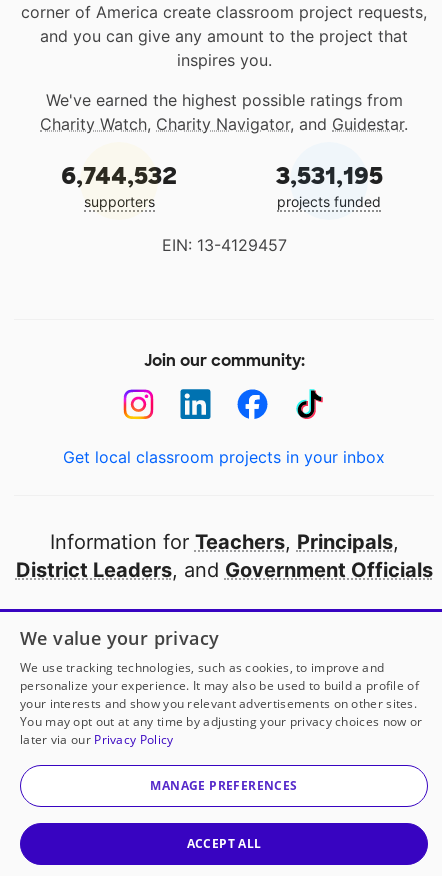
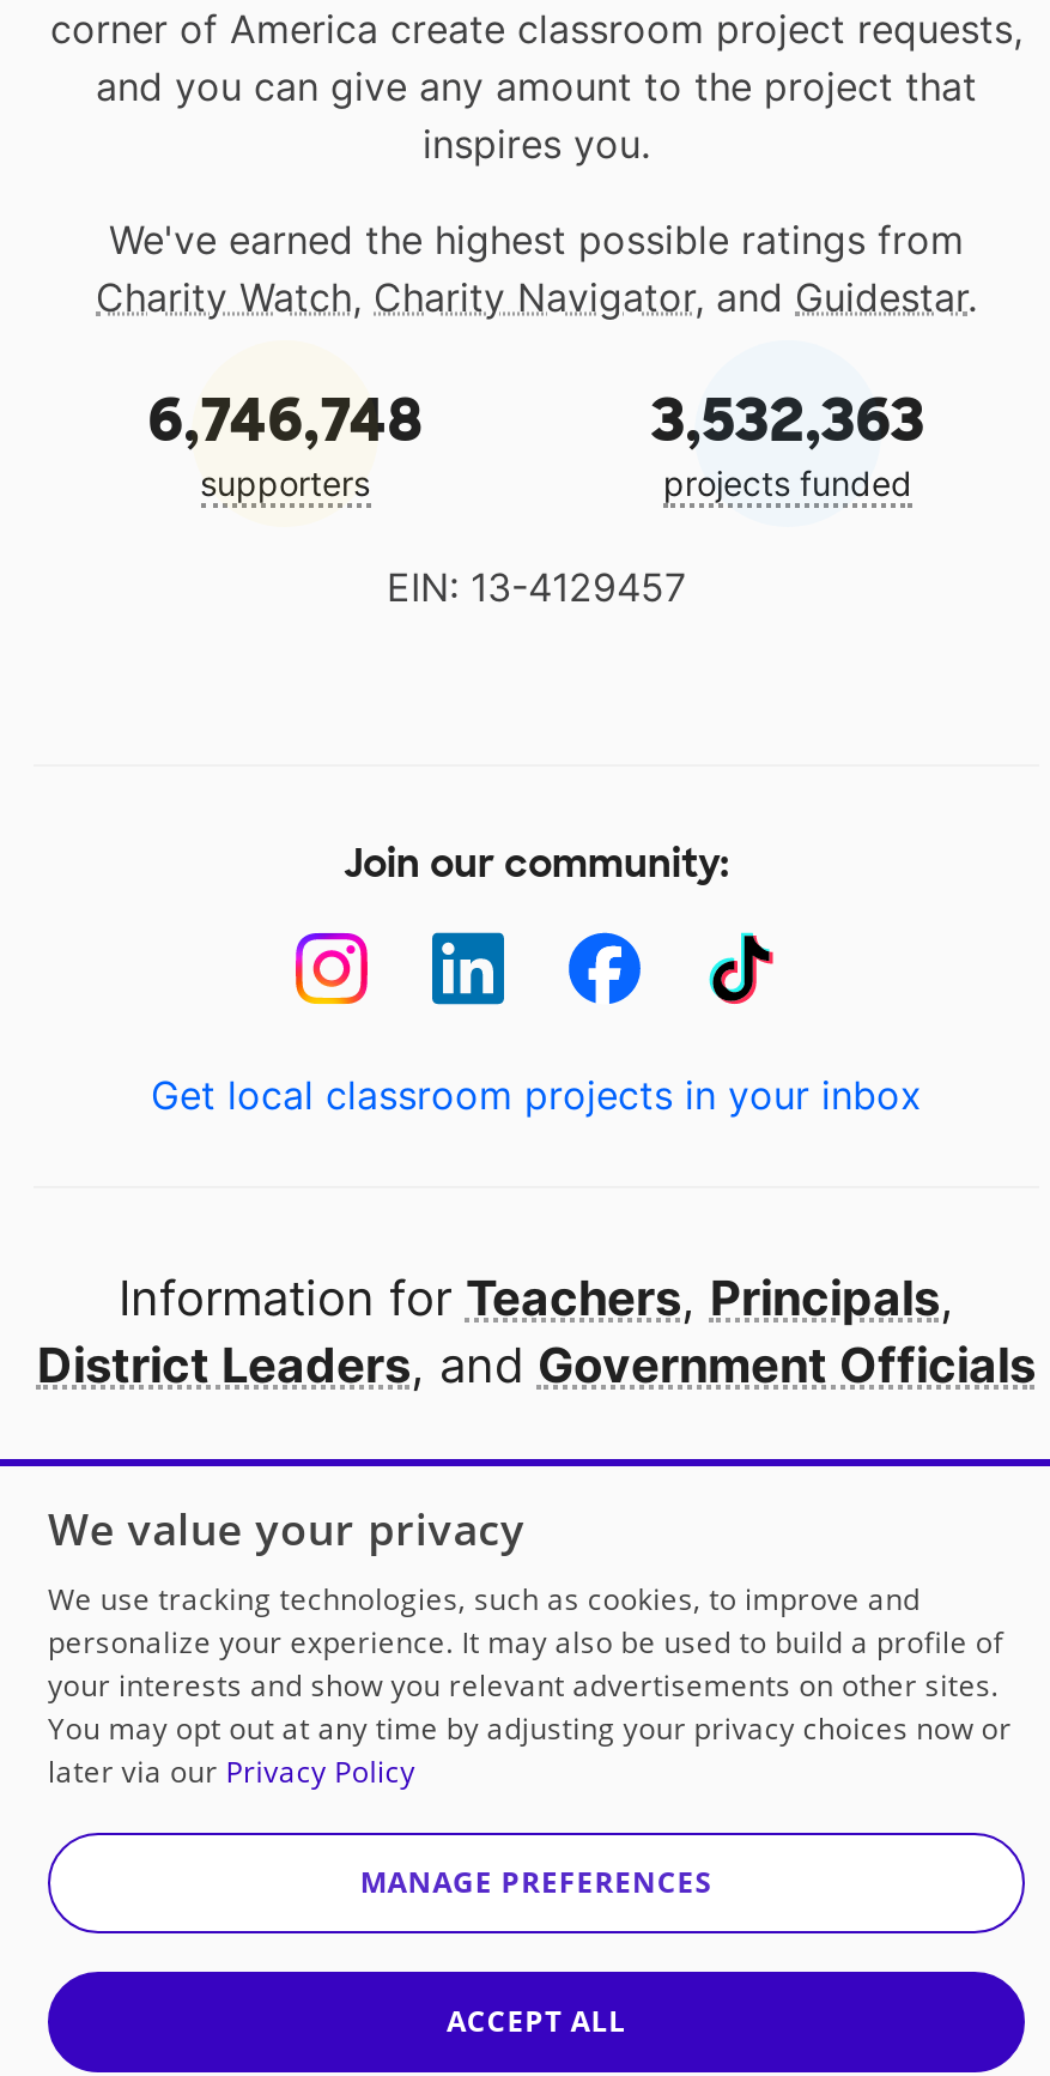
- 6,744,532
+ 6,746,748

- 3,531,195
+ 3,532,363
